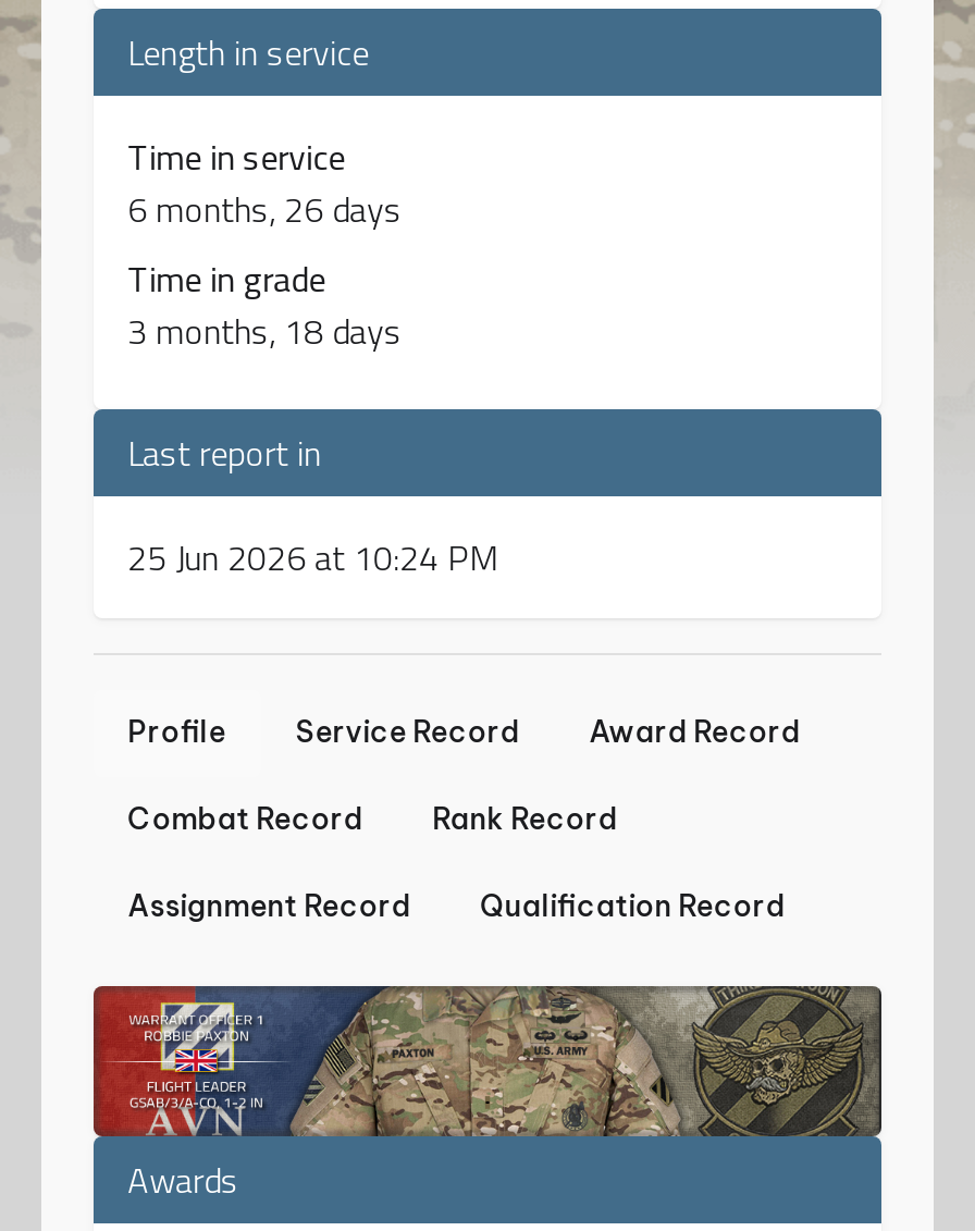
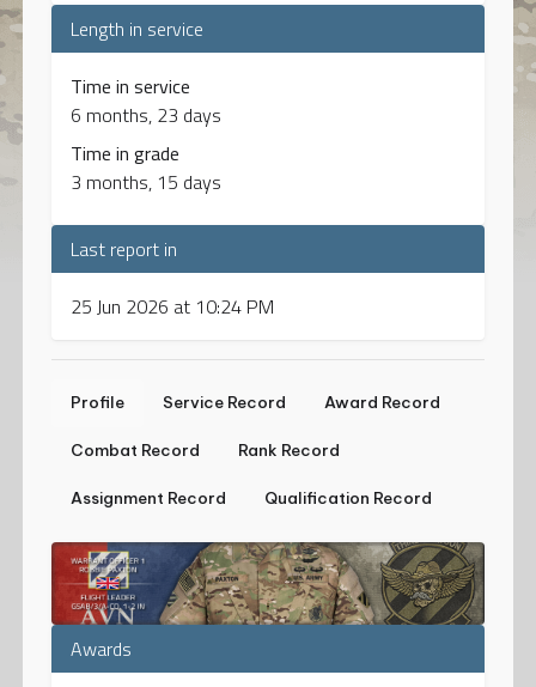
- 6 months, 26 days
+ 6 months, 23 days

- 3 months, 18 days
+ 3 months, 15 days
